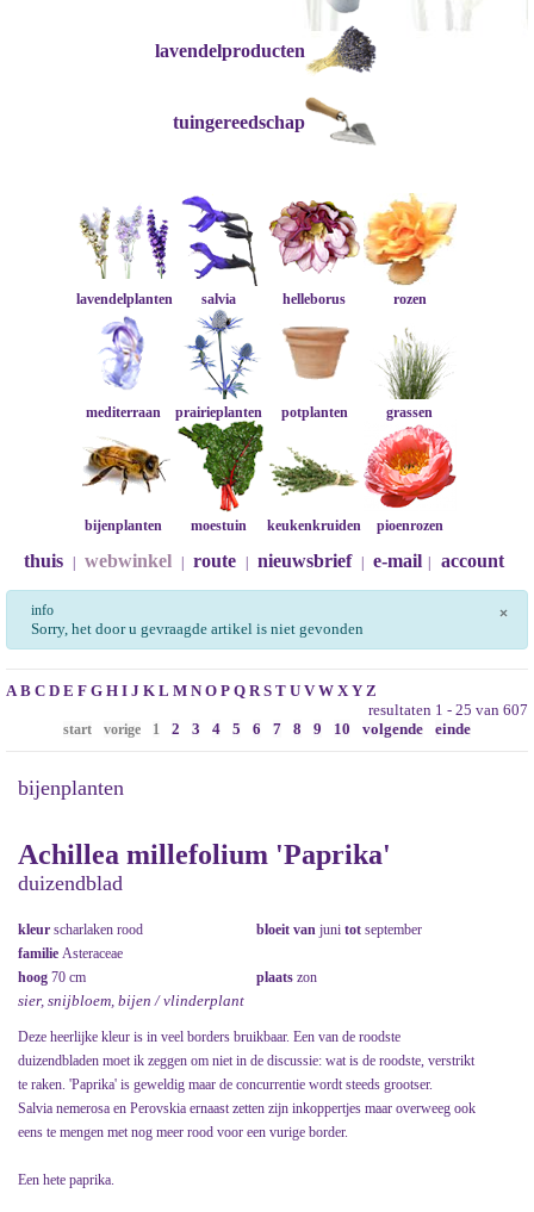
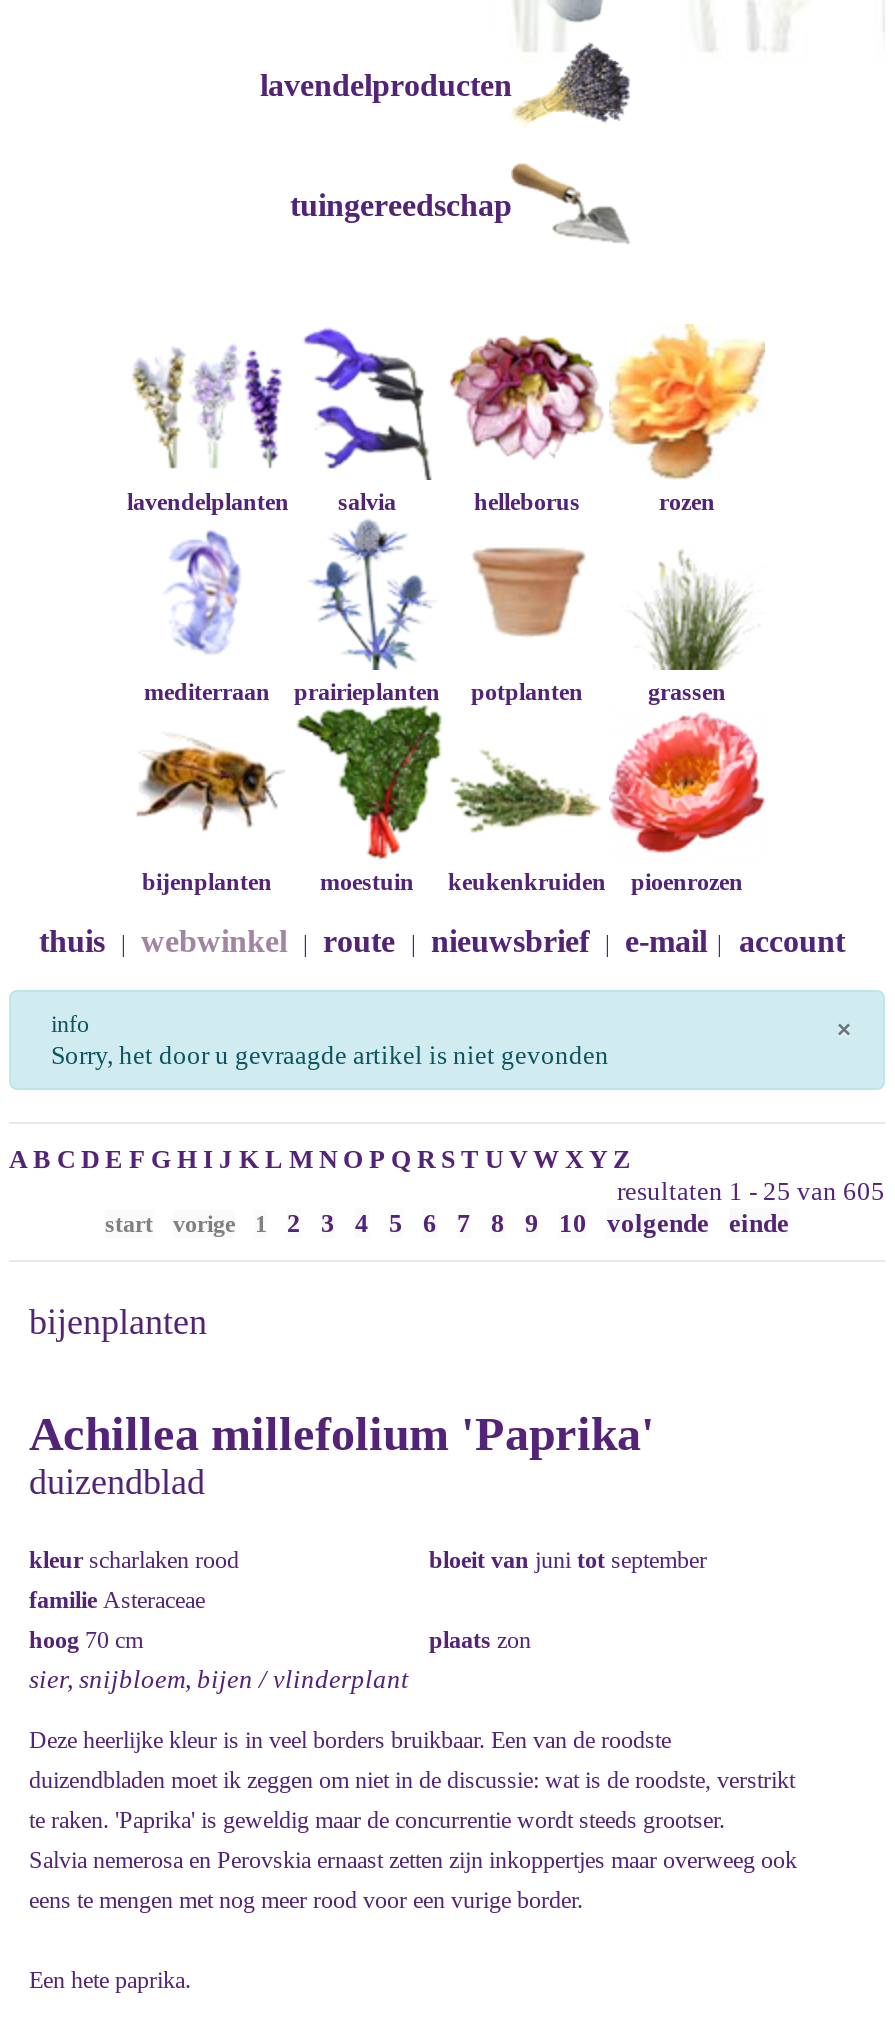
- resultaten 1 - 25 van 607
+ resultaten 1 - 25 van 605
